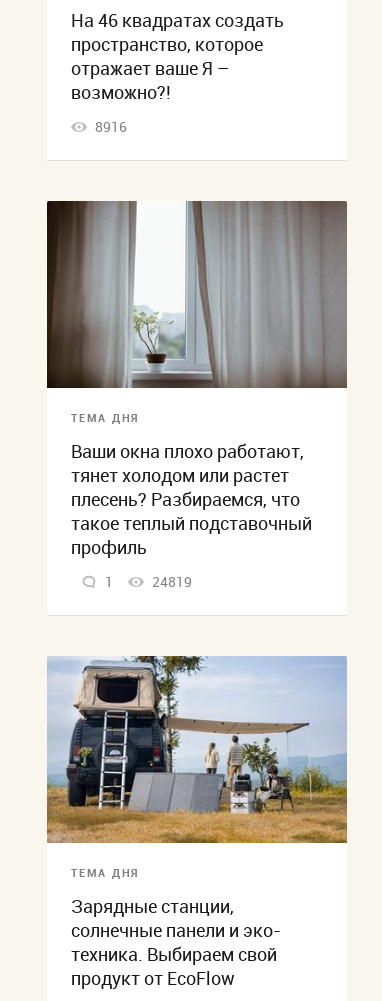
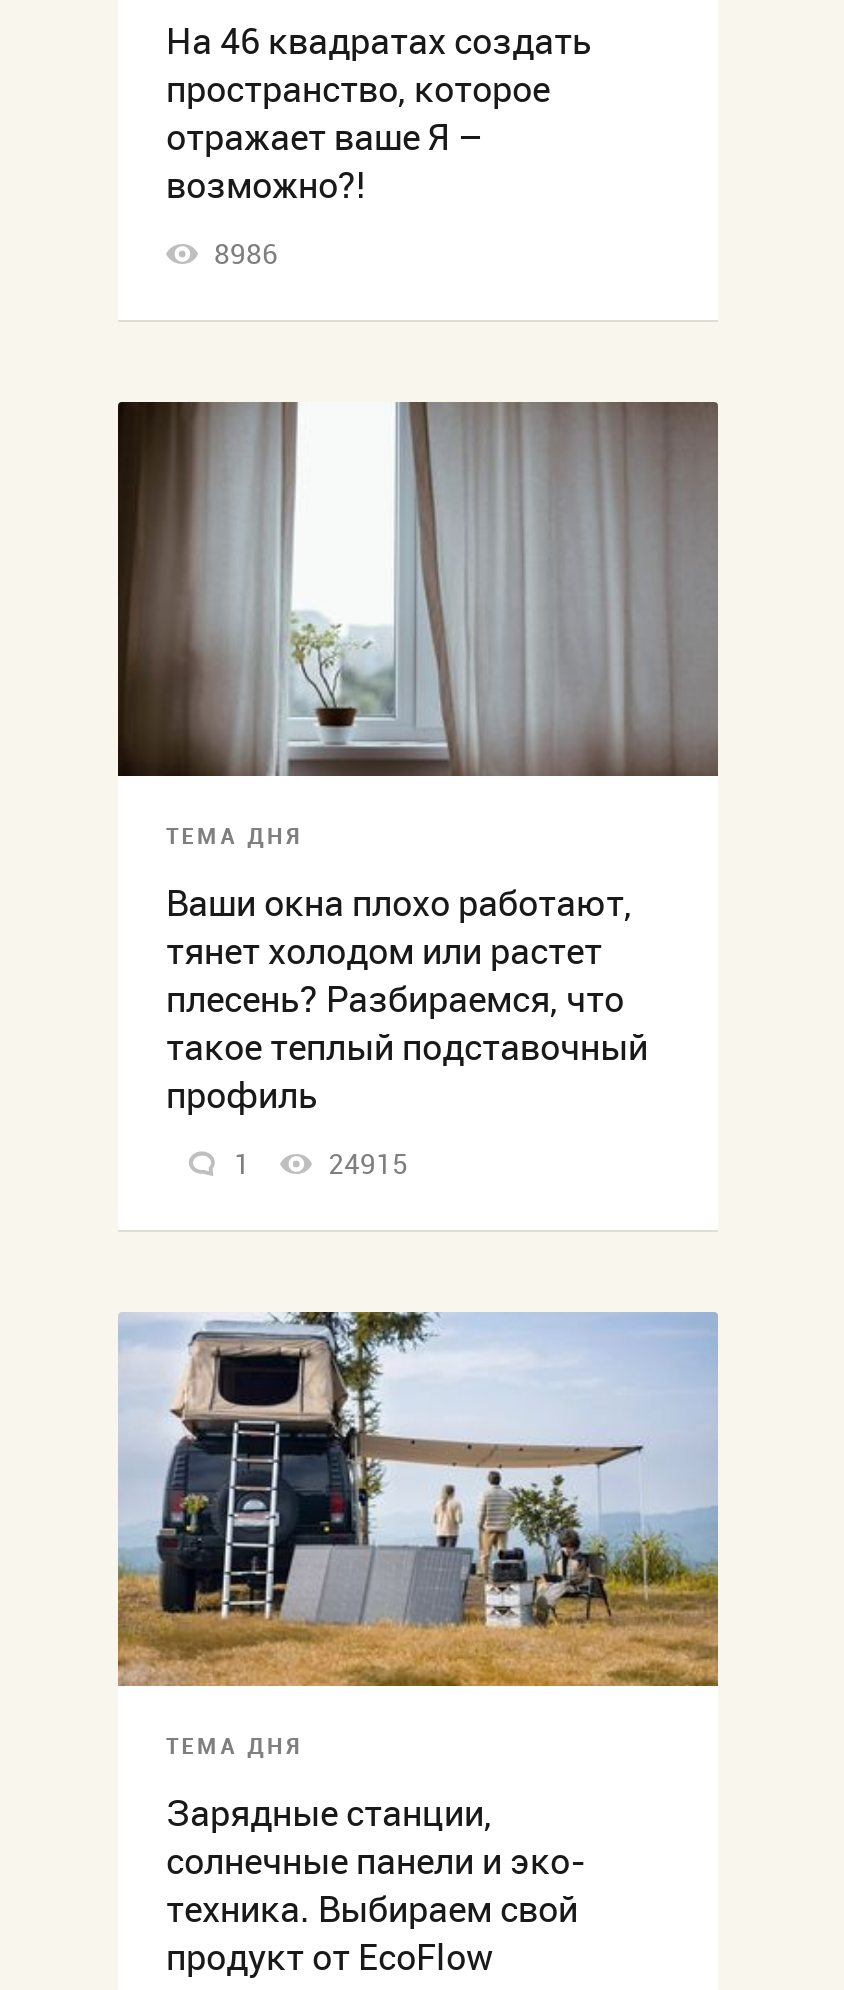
- 8916
+ 8986

- 24819
+ 24915
